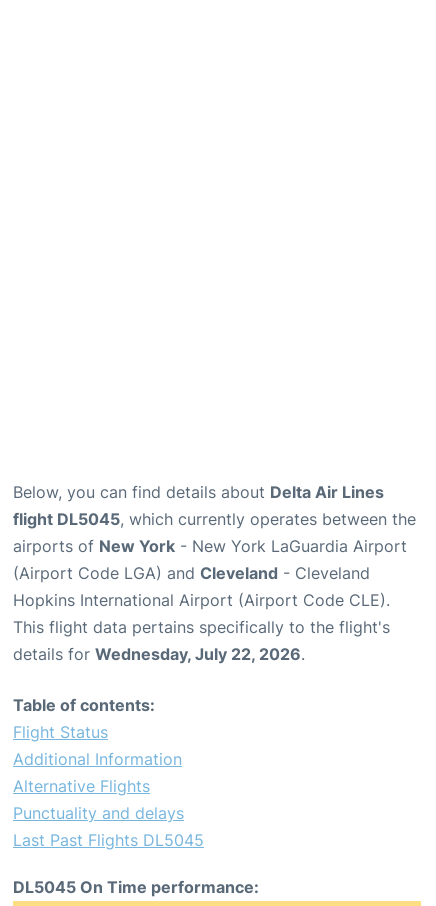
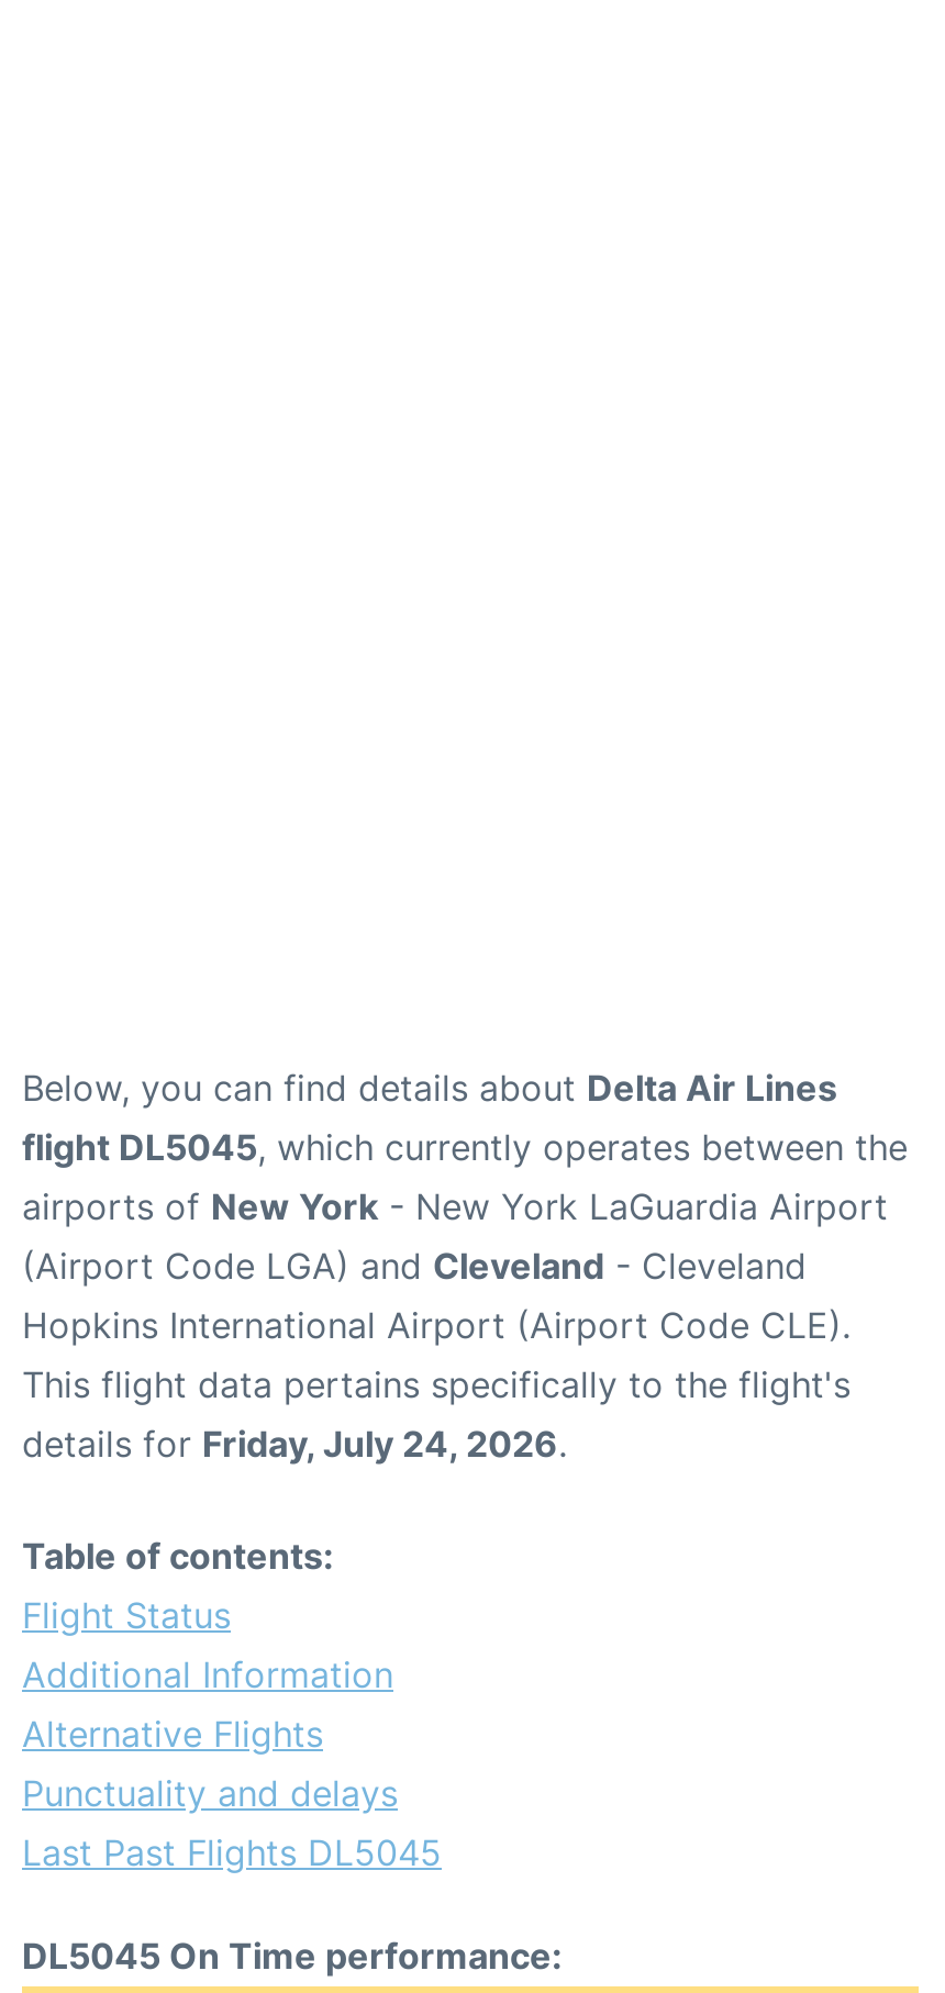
- details for Wednesday, July 22, 2026.
+ details for Friday, July 24, 2026.
